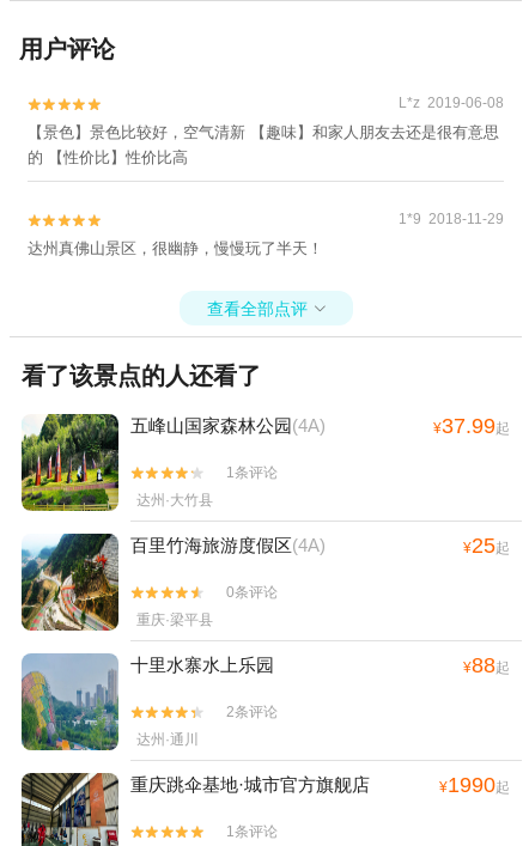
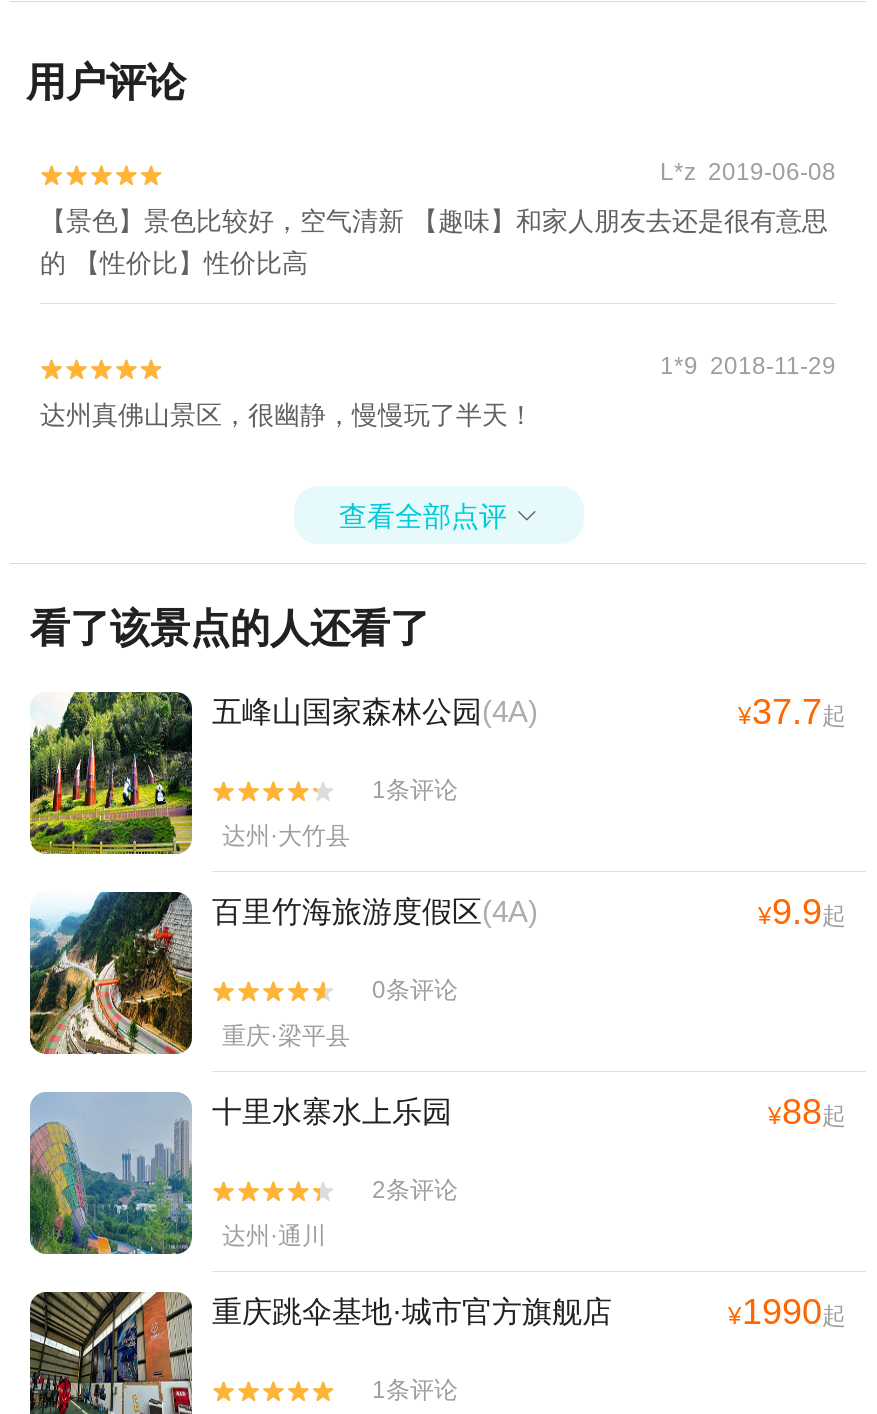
- ¥37.99起
+ ¥37.7起

- ¥25起
+ ¥9.9起
